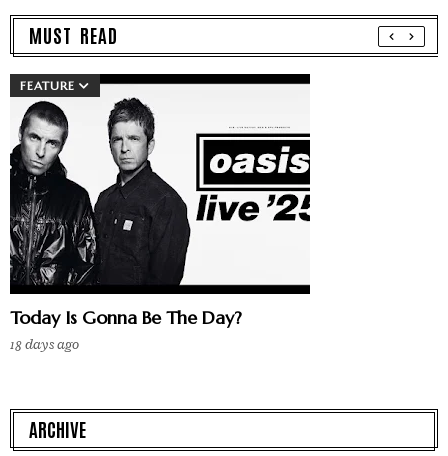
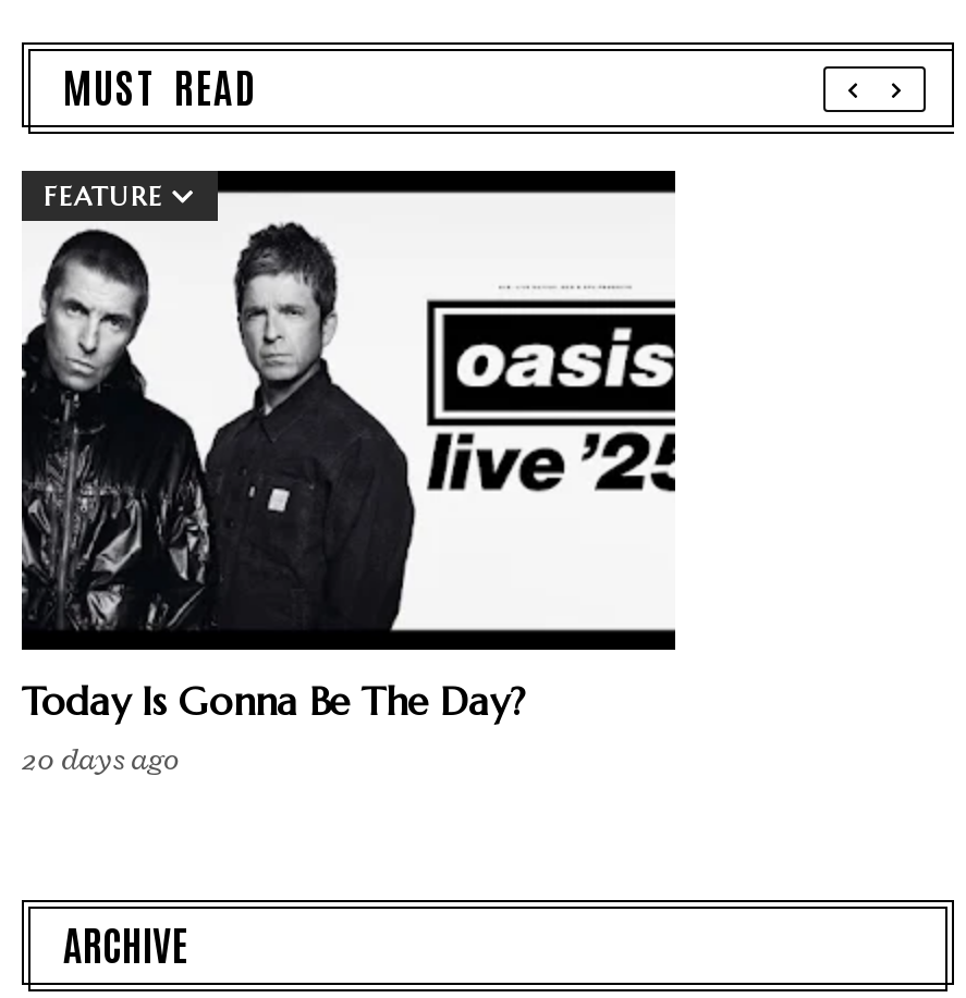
- 18 days ago
+ 20 days ago
